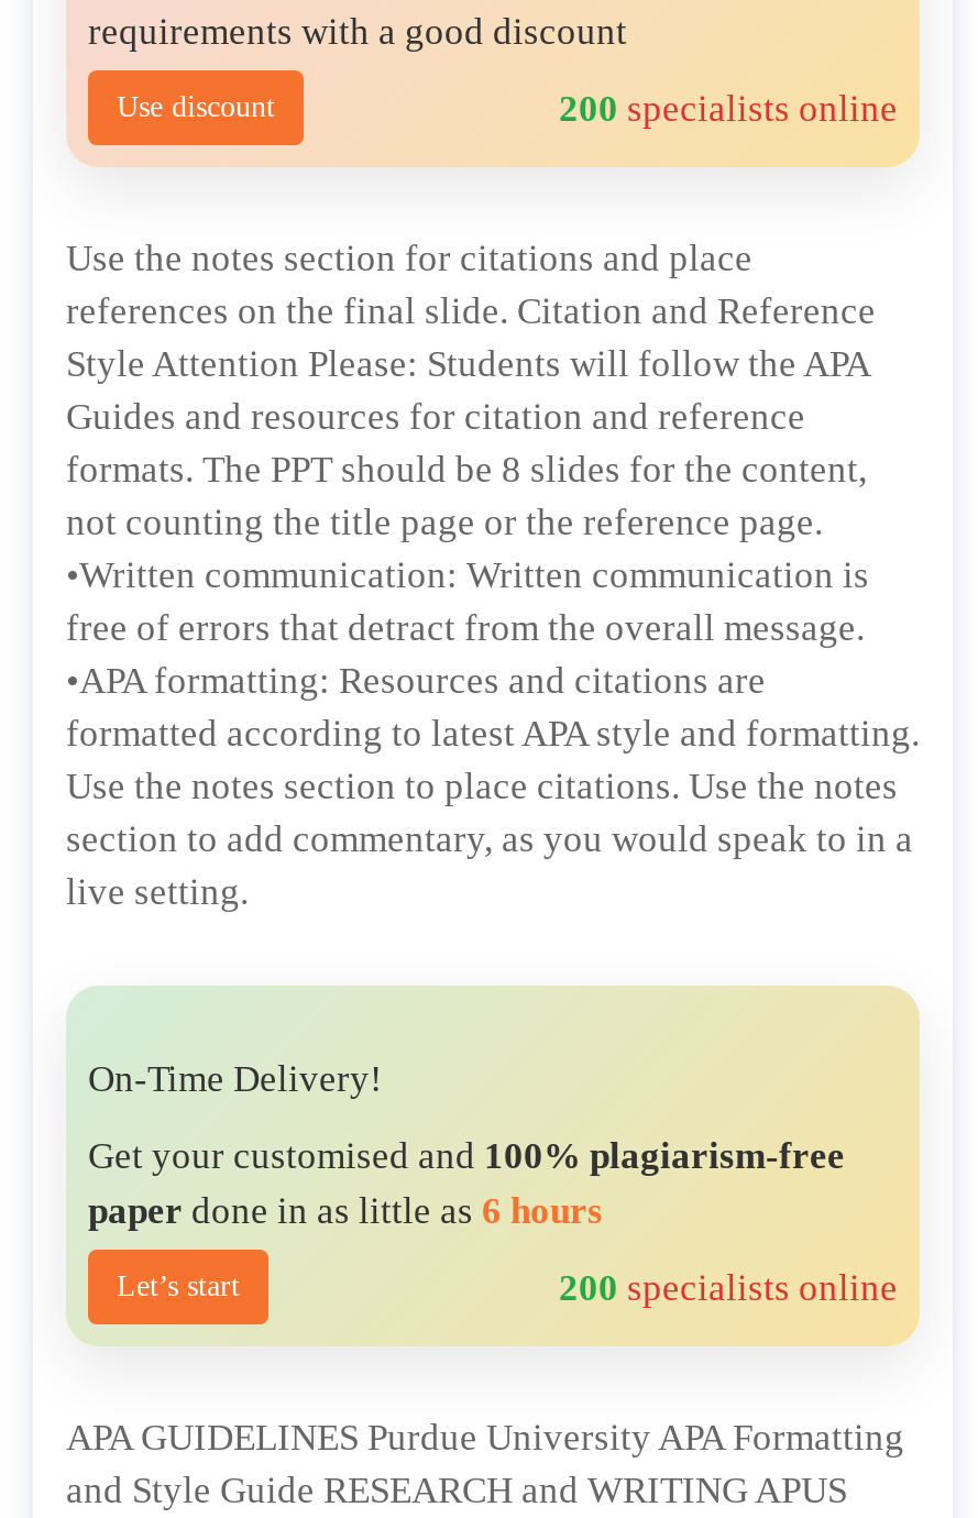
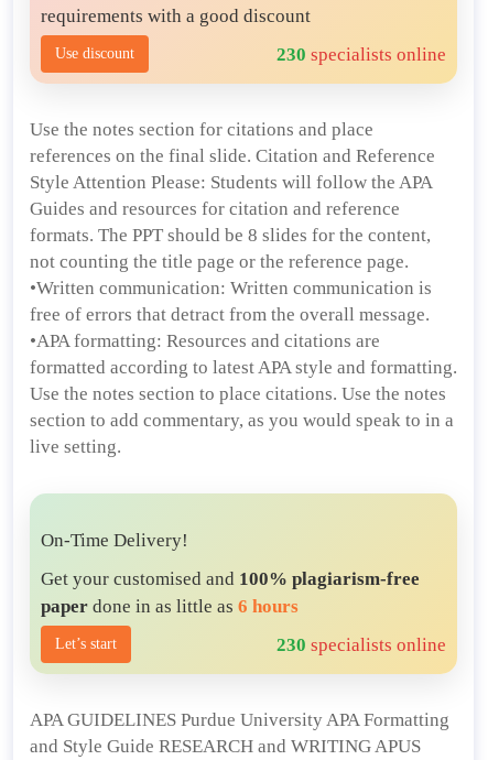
- 200 specialists online
+ 230 specialists online

- 200 specialists online
+ 230 specialists online
